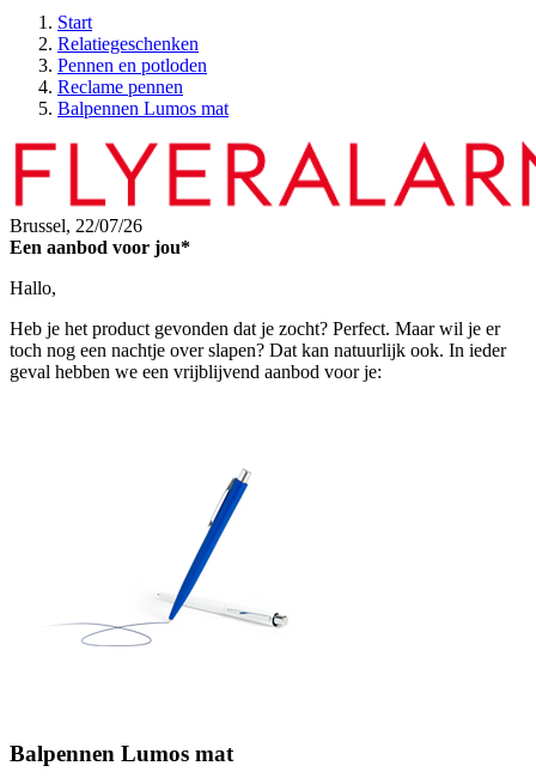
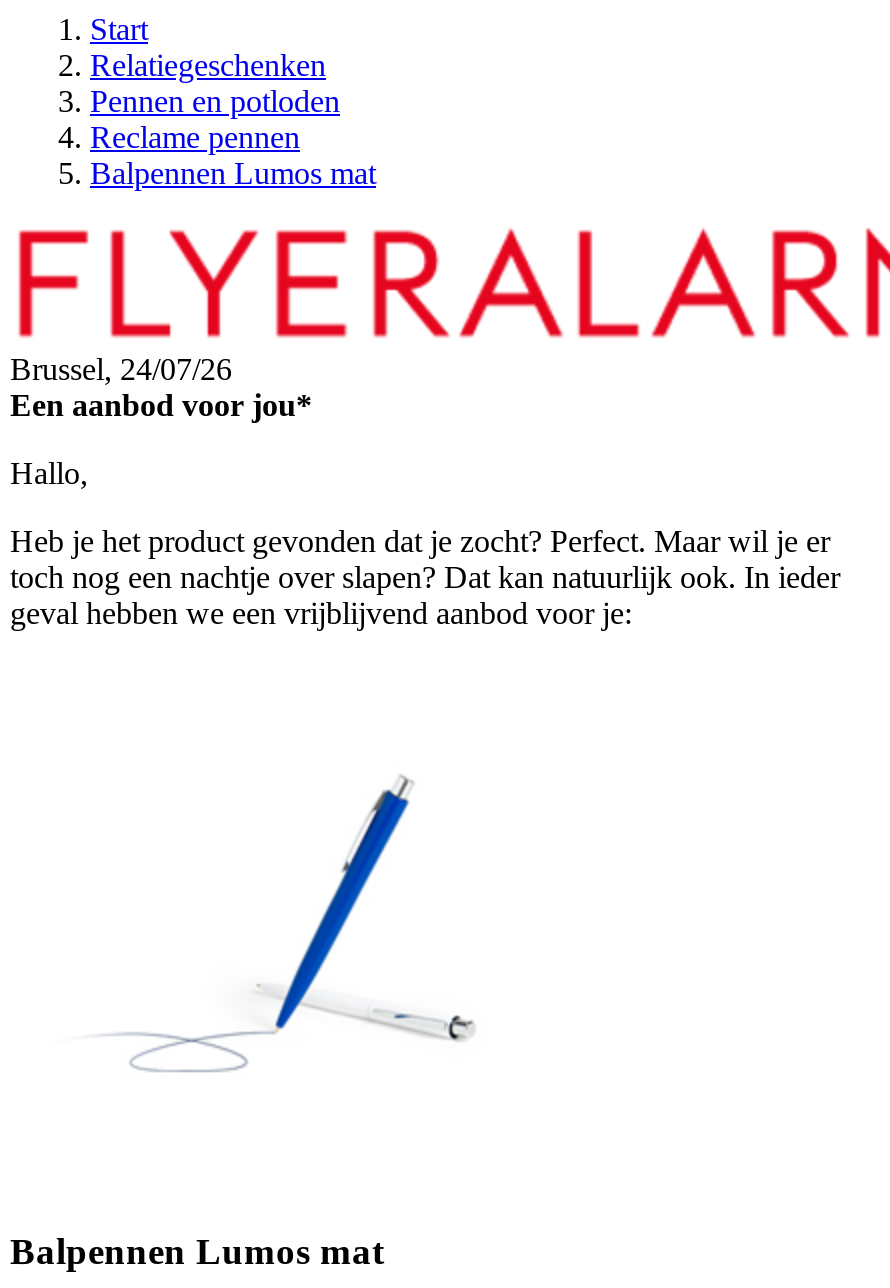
- Brussel, 22/07/26
+ Brussel, 24/07/26
